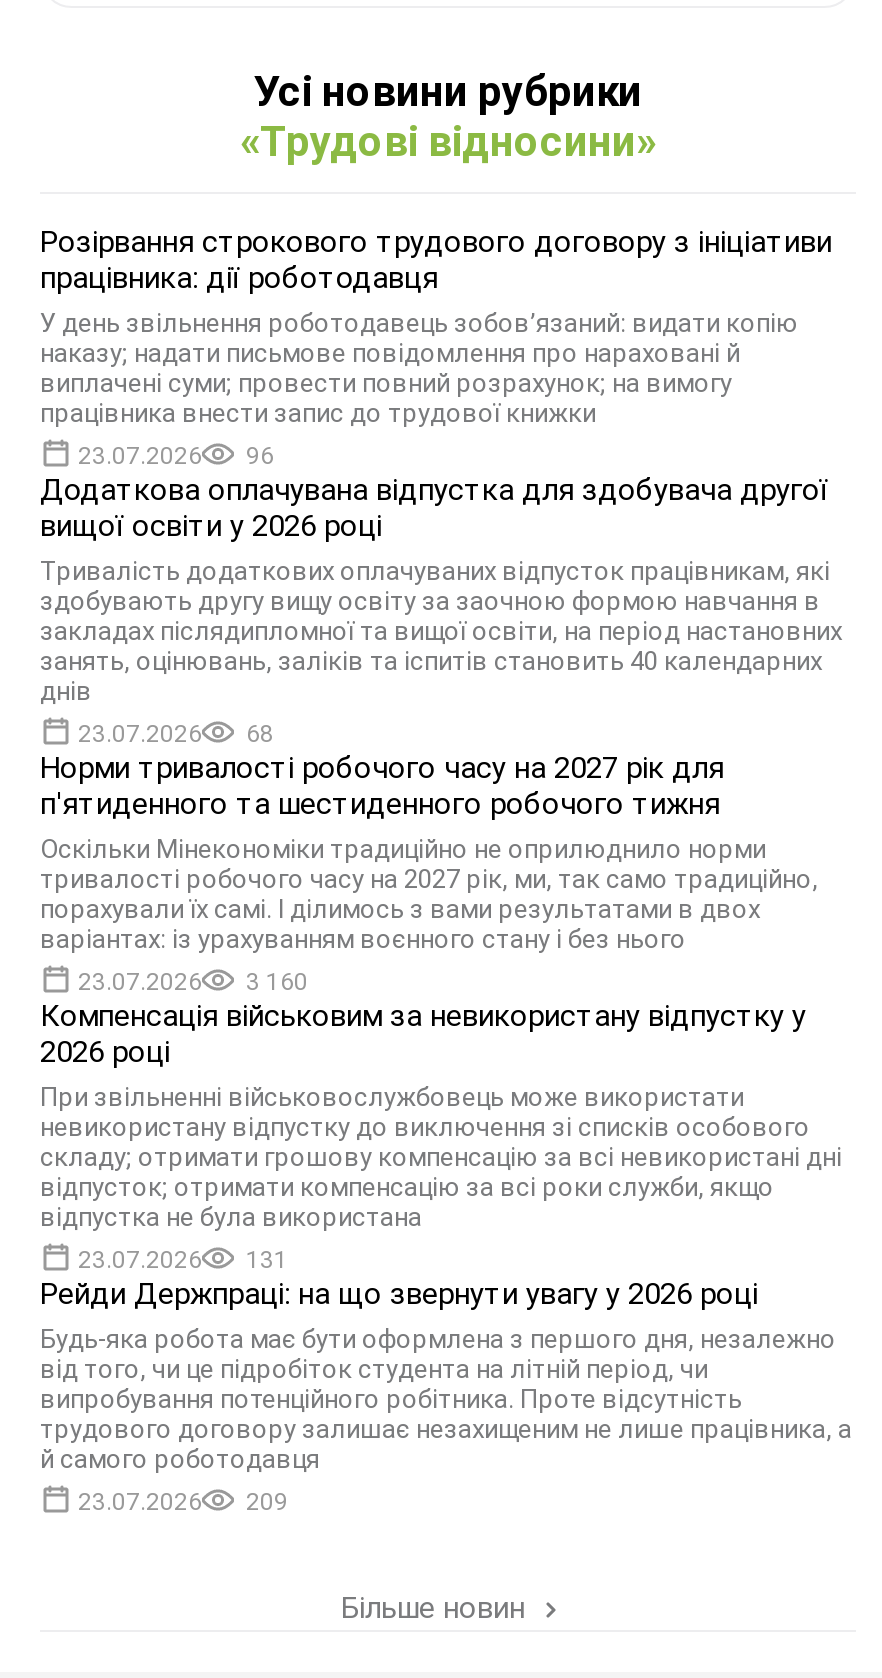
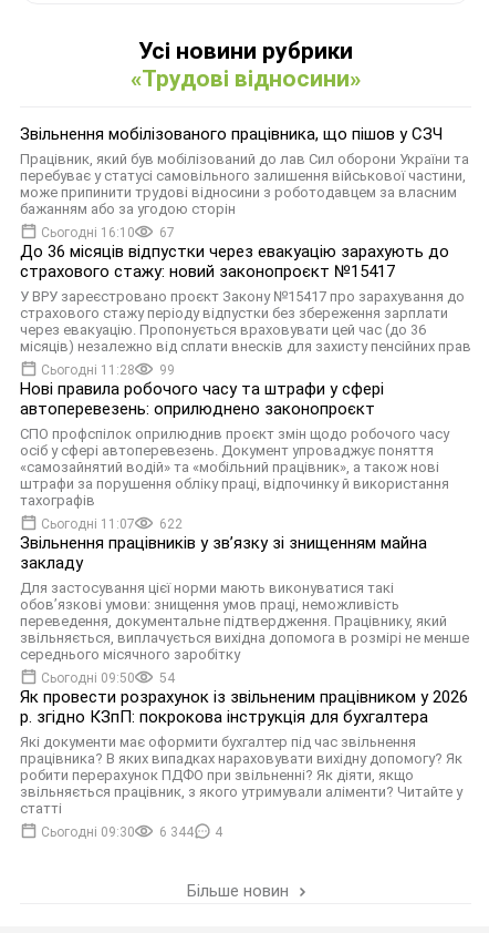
- Розірвання строкового трудового договору з ініціативи
- працівника: дії роботодавця
- У день звільнення роботодавець зобов’язаний: видати копію
- наказу; надати письмове повідомлення про нараховані й
- виплачені суми; провести повний розрахунок; на вимогу
- працівника внести запис до трудової книжки
+ Звільнення мобілізованого працівника, що пішов у СЗЧ
+ Працівник, який був мобілізований до лав Сил оборони України та
+ перебуває у статусі самовільного залишення військової частини,
+ може припинити трудові відносини з роботодавцем за власним
+ бажанням або за угодою сторін

- 23.07.2026
- 96
- Додаткова оплачувана відпустка для здобувача другої
- вищої освіти у 2026 році
- Тривалість додаткових оплачуваних відпусток працівникам, які
- здобувають другу вищу освіту за заочною формою навчання в
- закладах післядипломної та вищої освіти, на період настановних
- занять, оцінювань, заліків та іспитів становить 40 календарних
- днів
+ Сьогодні 16:10
+ 67
+ До 36 місяців відпустки через евакуацію зарахують до
+ страхового стажу: новий законопроєкт №15417
+ У ВРУ зареєстровано проєкт Закону №15417 про зарахування до
+ страхового стажу періоду відпустки без збереження зарплати
+ через евакуацію. Пропонується враховувати цей час (до 36
+ місяців) незалежно від сплати внесків для захисту пенсійних прав

- 23.07.2026
- 68
- Норми тривалості робочого часу на 2027 рік для
- п'ятиденного та шестиденного робочого тижня
- Оскільки Мінекономіки традиційно не оприлюднило норми
- тривалості робочого часу на 2027 рік, ми, так само традиційно,
- порахували їх самі. І ділимось з вами результатами в двох
- варіантах: із урахуванням воєнного стану і без нього
+ Сьогодні 11:28
+ 99
+ Нові правила робочого часу та штрафи у сфері
+ автоперевезень: оприлюднено законопроєкт
+ СПО профспілок оприлюднив проєкт змін щодо робочого часу
+ осіб у сфері автоперевезень. Документ упроваджує поняття
+ «самозайнятий водій» та «мобільний працівник», а також нові
+ штрафи за порушення обліку праці, відпочинку й використання
+ тахографів

- 23.07.2026
- 3 160
- Компенсація військовим за невикористану відпустку у
- 2026 році
- При звільненні військовослужбовець може використати
- невикористану відпустку до виключення зі списків особового
- складу; отримати грошову компенсацію за всі невикористані дні
- відпусток; отримати компенсацію за всі роки служби, якщо
- відпустка не була використана
+ Сьогодні 11:07
+ 622
+ Звільнення працівників у зв’язку зі знищенням майна
+ закладу
+ Для застосування цієї норми мають виконуватися такі
+ обов’язкові умови: знищення умов праці, неможливість
+ переведення, документальне підтвердження. Працівнику, який
+ звільняється, виплачується вихідна допомога в розмірі не менше
+ середнього місячного заробітку

- 23.07.2026
- 131
- Рейди Держпраці: на що звернути увагу у 2026 році
- Будь-яка робота має бути оформлена з першого дня, незалежно
- від того, чи це підробіток студента на літній період, чи
- випробування потенційного робітника. Проте відсутність
- трудового договору залишає незахищеним не лише працівника, а
- й самого роботодавця
+ Сьогодні 09:50
+ 54
+ Як провести розрахунок із звільненим працівником у 2026
+ р. згідно КЗпП: покрокова інструкція для бухгалтера
+ Які документи має оформити бухгалтер під час звільнення
+ працівника? В яких випадках нараховувати вихідну допомогу? Як
+ робити перерахунок ПДФО при звільненні? Як діяти, якщо
+ звільняється працівник, з якого утримували аліменти? Читайте у
+ статті

- 23.07.2026
- 209
+ Сьогодні 09:30
+ 6 344
+ 4
